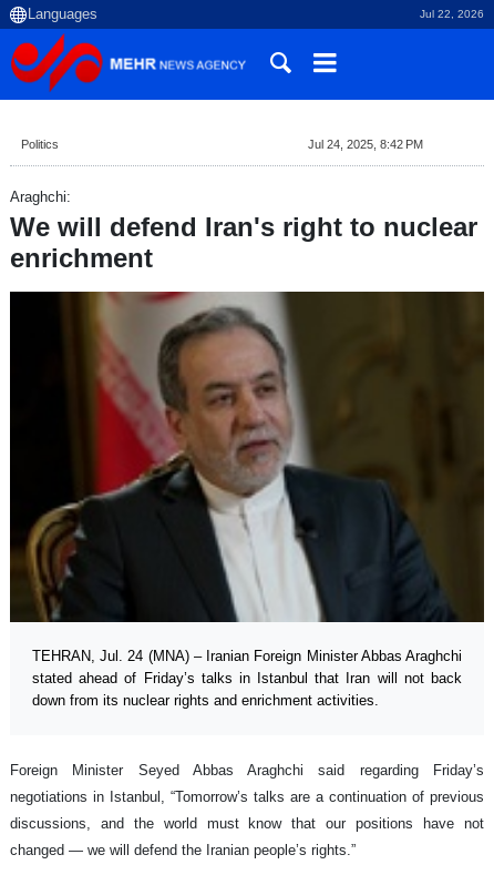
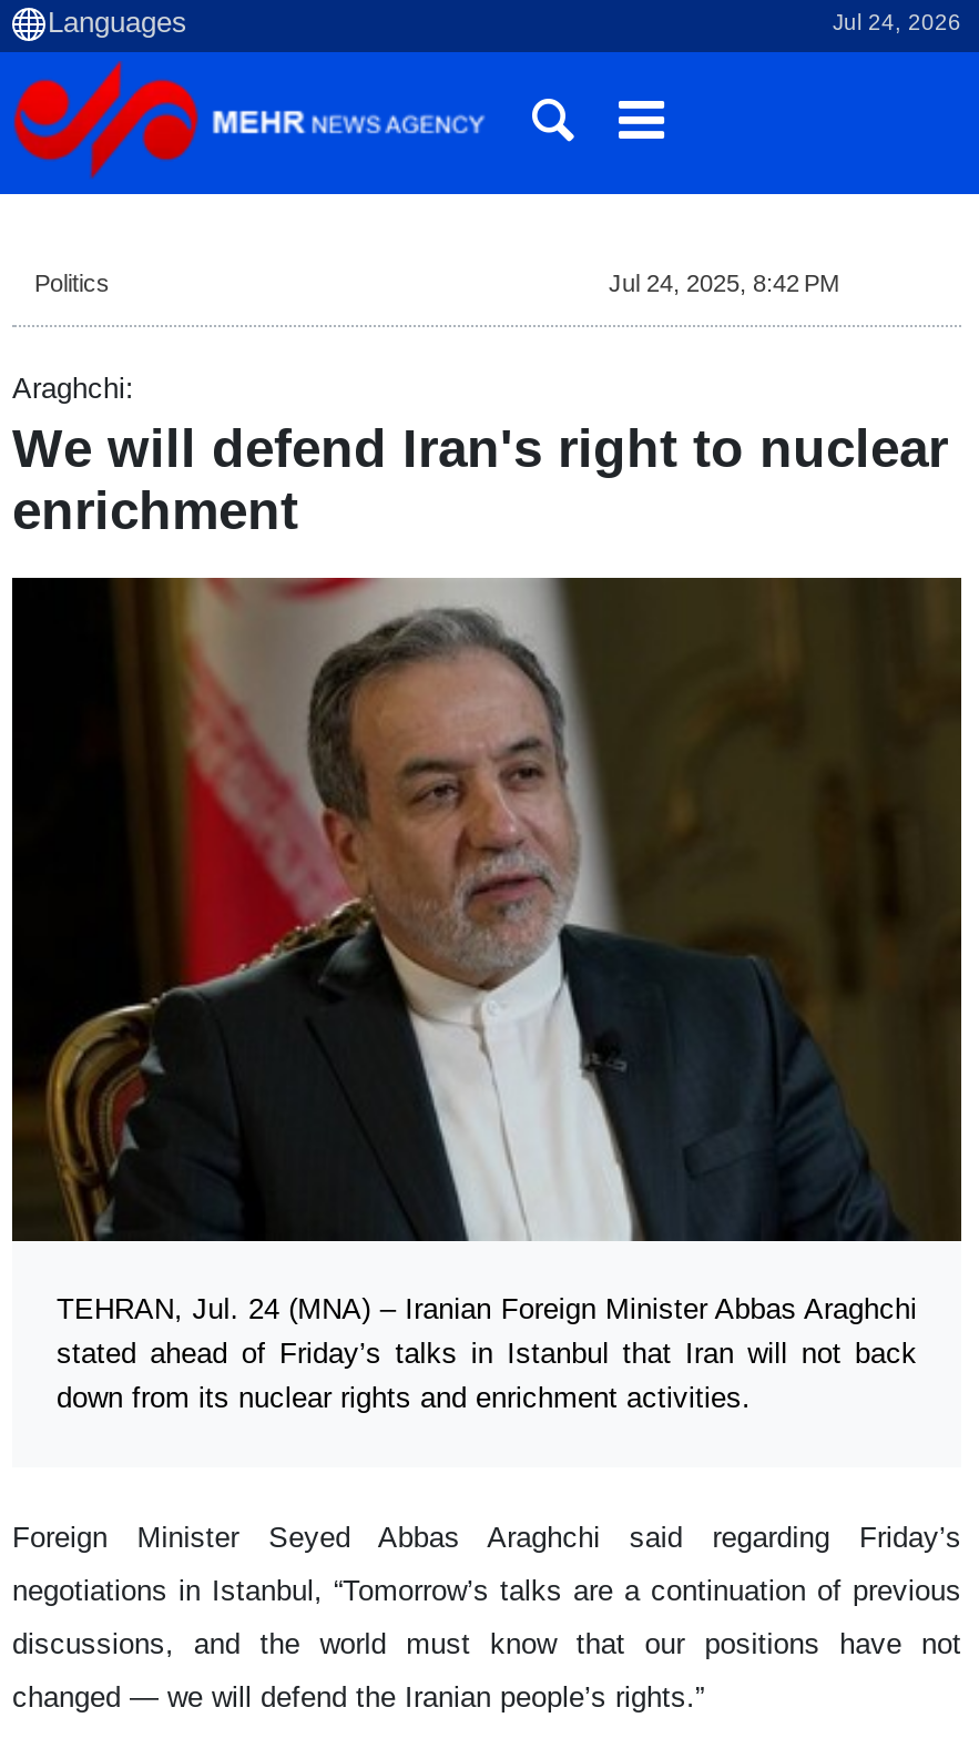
- Jul 22, 2026
+ Jul 24, 2026
